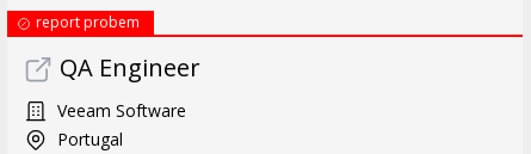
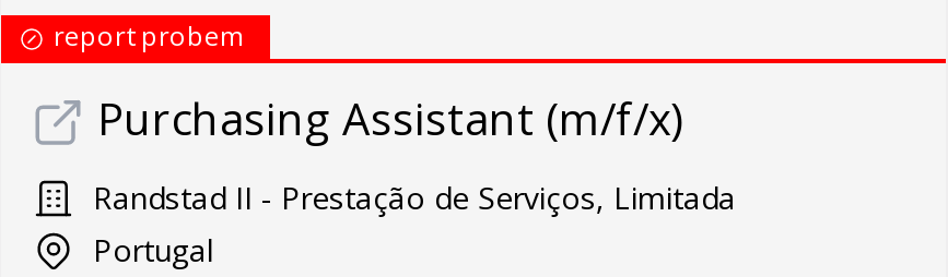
- QA Engineer
+ Purchasing Assistant (m/f/x)

- Veeam Software
+ Randstad II - Prestação de Serviços, Limitada
